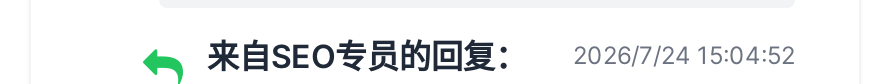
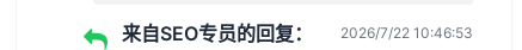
- 来自SEO专员的回复： 2026/7/24 15:04:52
+ 来自SEO专员的回复： 2026/7/22 10:46:53
